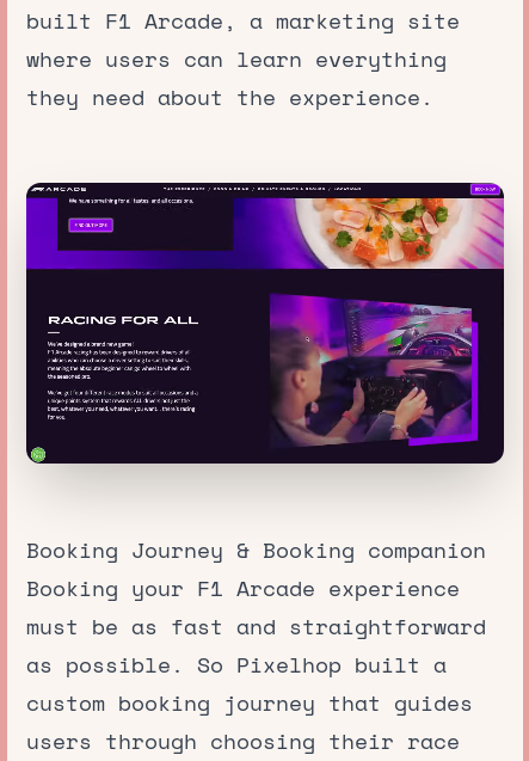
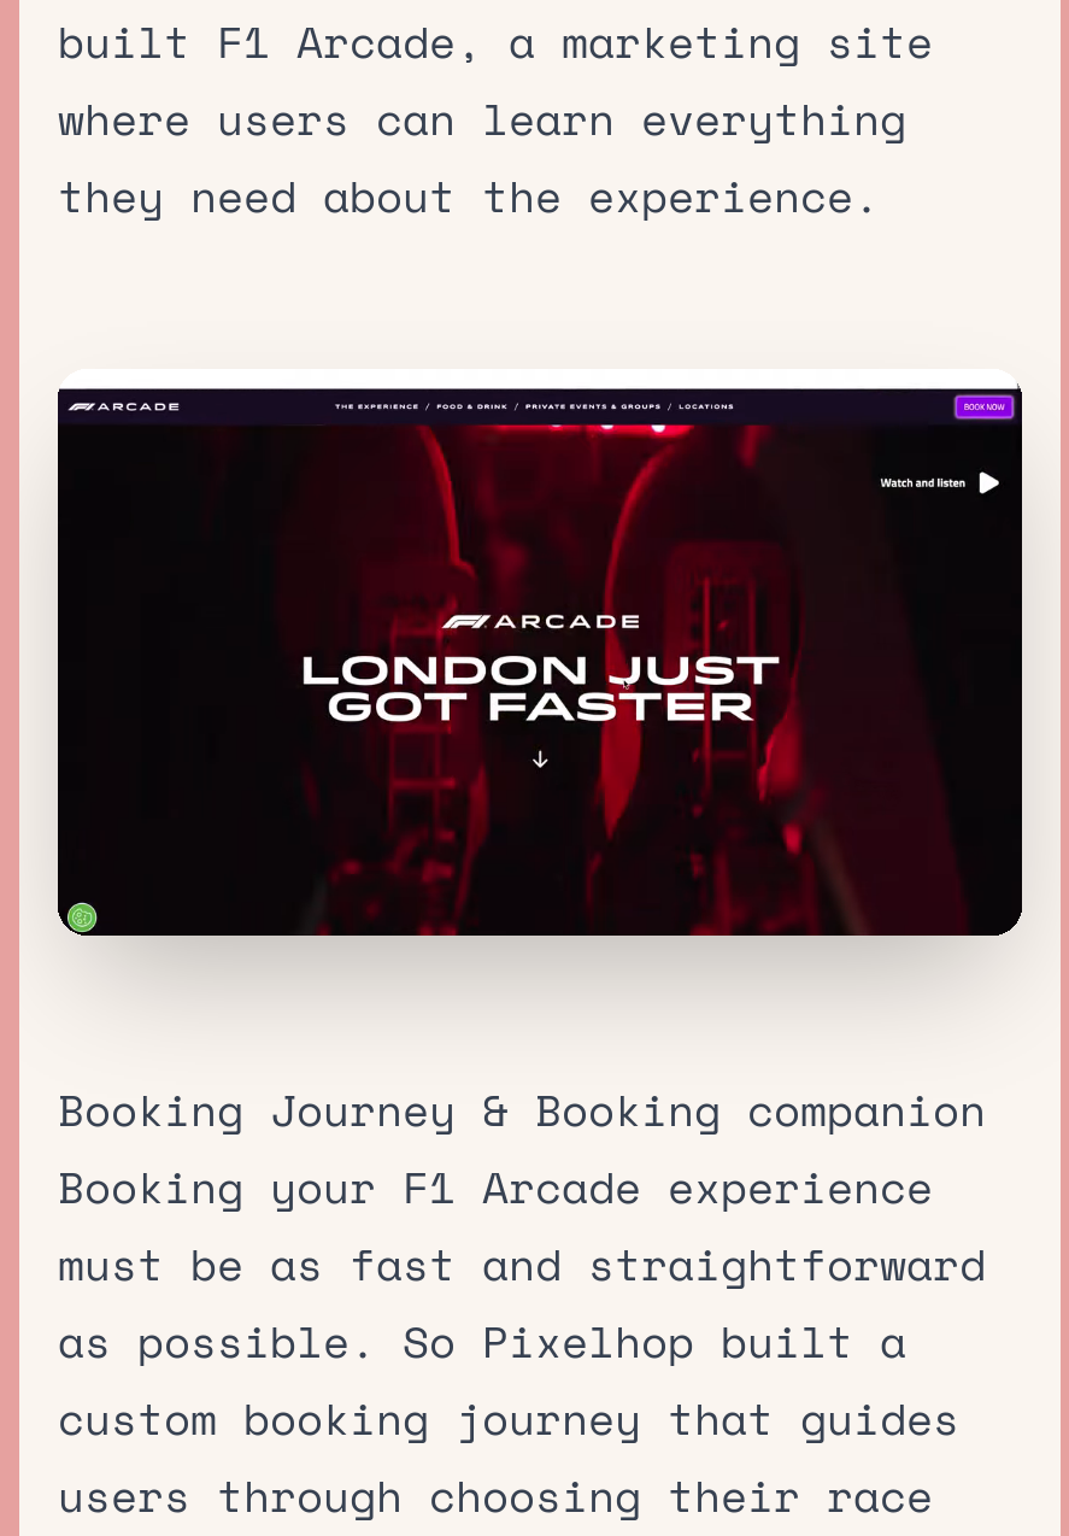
- [image]
+ [image]
